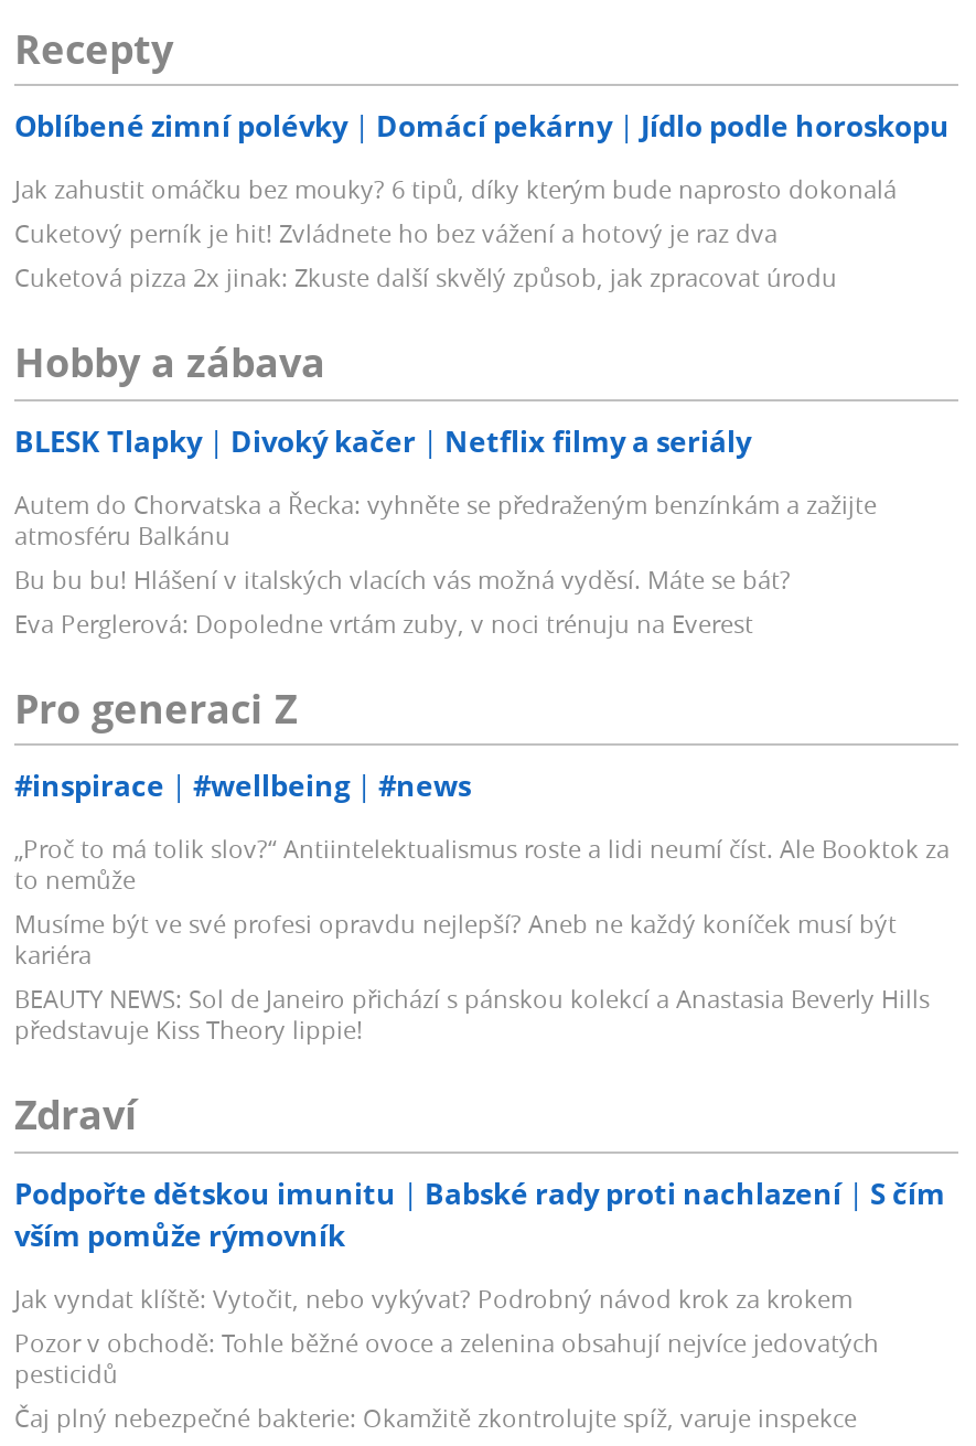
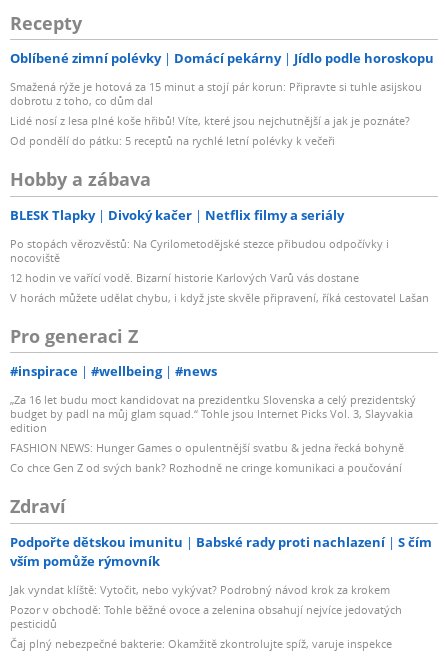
- Jak zahustit omáčku bez mouky? 6 tipů, díky kterým bude naprosto dokonalá
- Cuketový perník je hit! Zvládnete ho bez vážení a hotový je raz dva
- Cuketová pizza 2x jinak: Zkuste další skvělý způsob, jak zpracovat úrodu
+ Smažená rýže je hotová za 15 minut a stojí pár korun: Připravte si tuhle asijskou
+ dobrotu z toho, co dům dal
+ Lidé nosí z lesa plné koše hřibů! Víte, které jsou nejchutnější a jak je poznáte?
+ Od pondělí do pátku: 5 receptů na rychlé letní polévky k večeři

- Autem do Chorvatska a Řecka: vyhněte se předraženým benzínkám a zažijte
- atmosféru Balkánu
- Bu bu bu! Hlášení v italských vlacích vás možná vyděsí. Máte se bát?
- Eva Perglerová: Dopoledne vrtám zuby, v noci trénuju na Everest
+ Po stopách věrozvěstů: Na Cyrilometodějské stezce přibudou odpočívky i
+ nocoviště
+ 12 hodin ve vařící vodě. Bizarní historie Karlových Varů vás dostane
+ V horách můžete udělat chybu, i když jste skvěle připravení, říká cestovatel Lašan

- „Proč to má tolik slov?“ Antiintelektualismus roste a lidi neumí číst. Ale Booktok za
- to nemůže
- Musíme být ve své profesi opravdu nejlepší? Aneb ne každý koníček musí být
- kariéra
- BEAUTY NEWS: Sol de Janeiro přichází s pánskou kolekcí a Anastasia Beverly Hills
- představuje Kiss Theory lippie!
+ „Za 16 let budu moct kandidovat na prezidentku Slovenska a celý prezidentský
+ budget by padl na můj glam squad.“ Tohle jsou Internet Picks Vol. 3, Slayvakia
+ edition
+ FASHION NEWS: Hunger Games o opulentnější svatbu & jedna řecká bohyně
+ Co chce Gen Z od svých bank? Rozhodně ne cringe komunikaci a poučování
